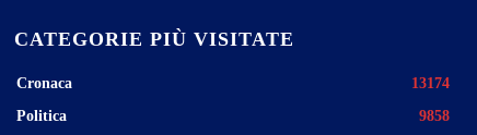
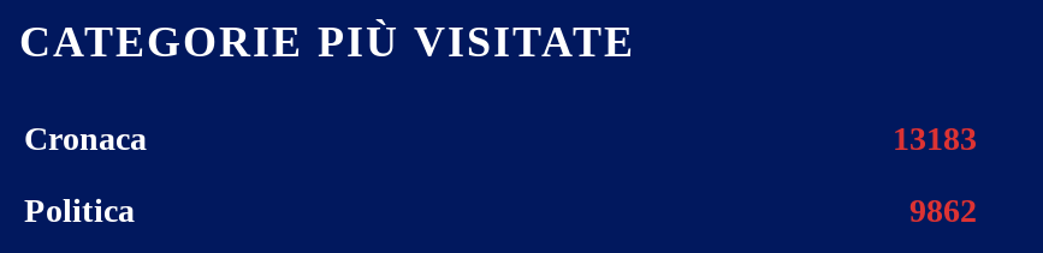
- 13174
+ 13183

- 9858
+ 9862
